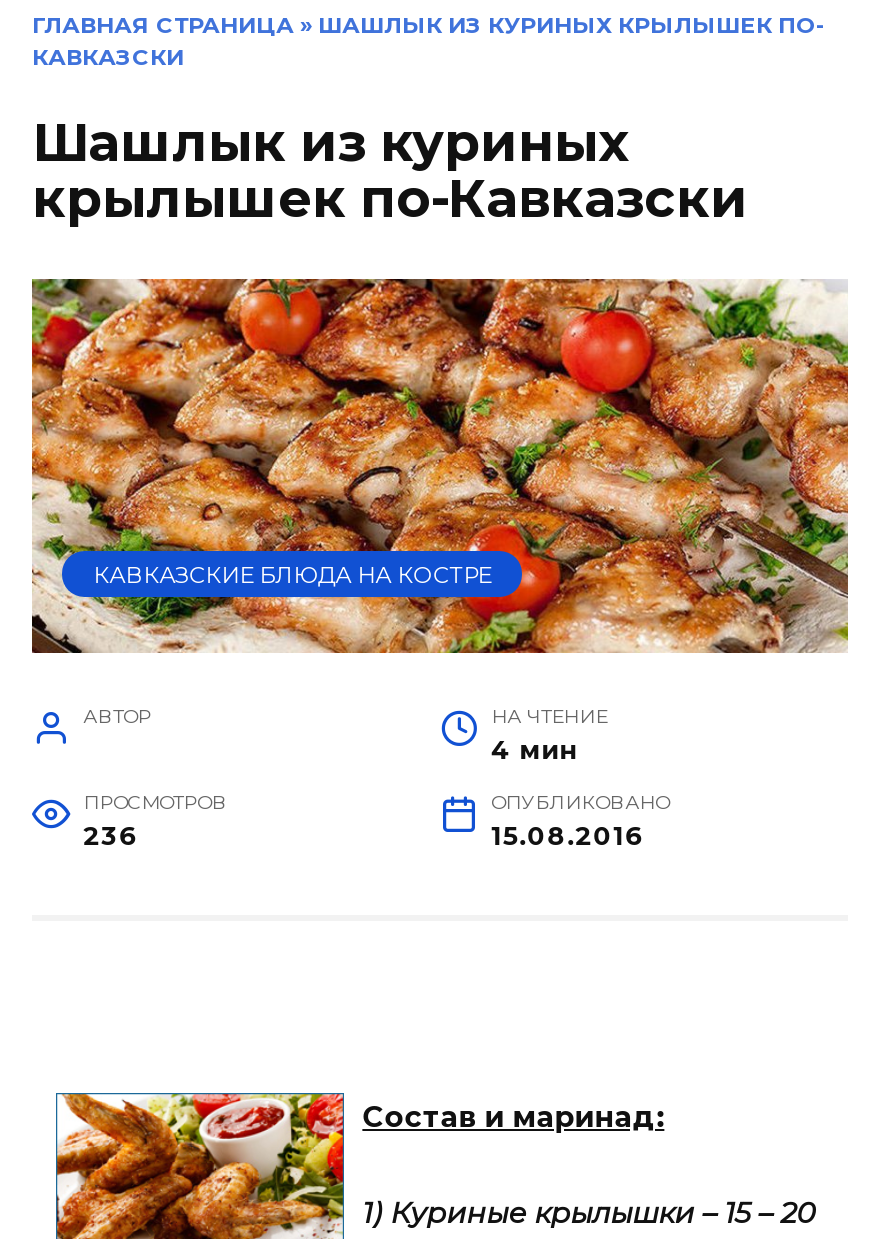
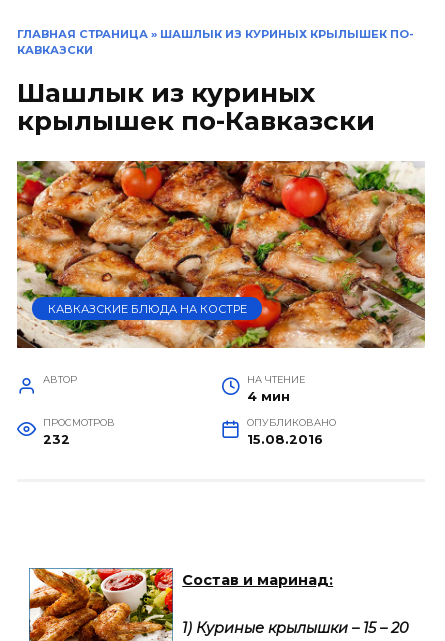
- 236
+ 232
